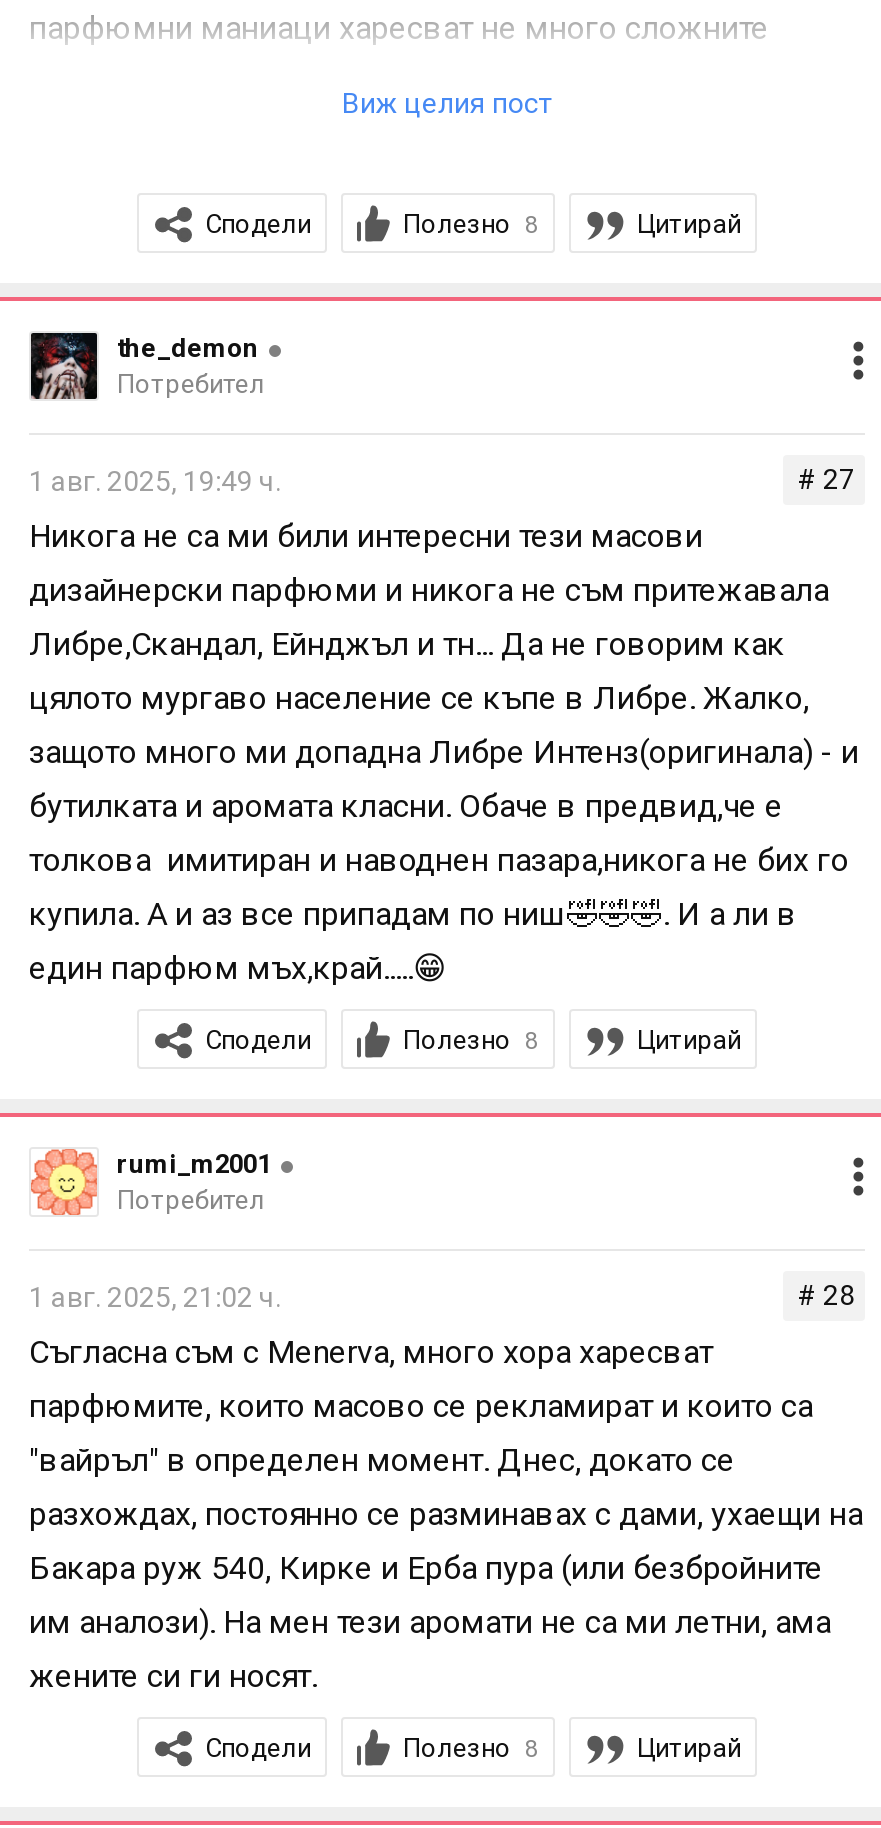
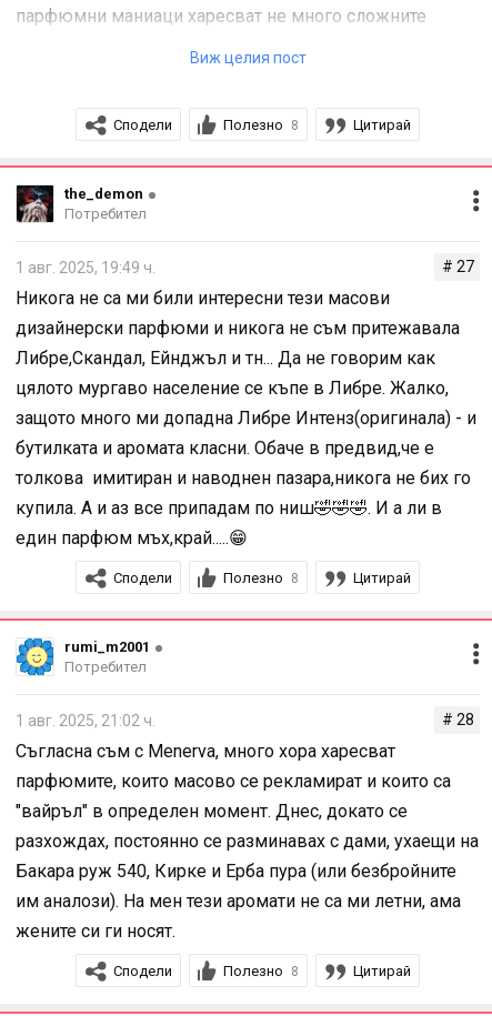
- [image]
+ [image]
